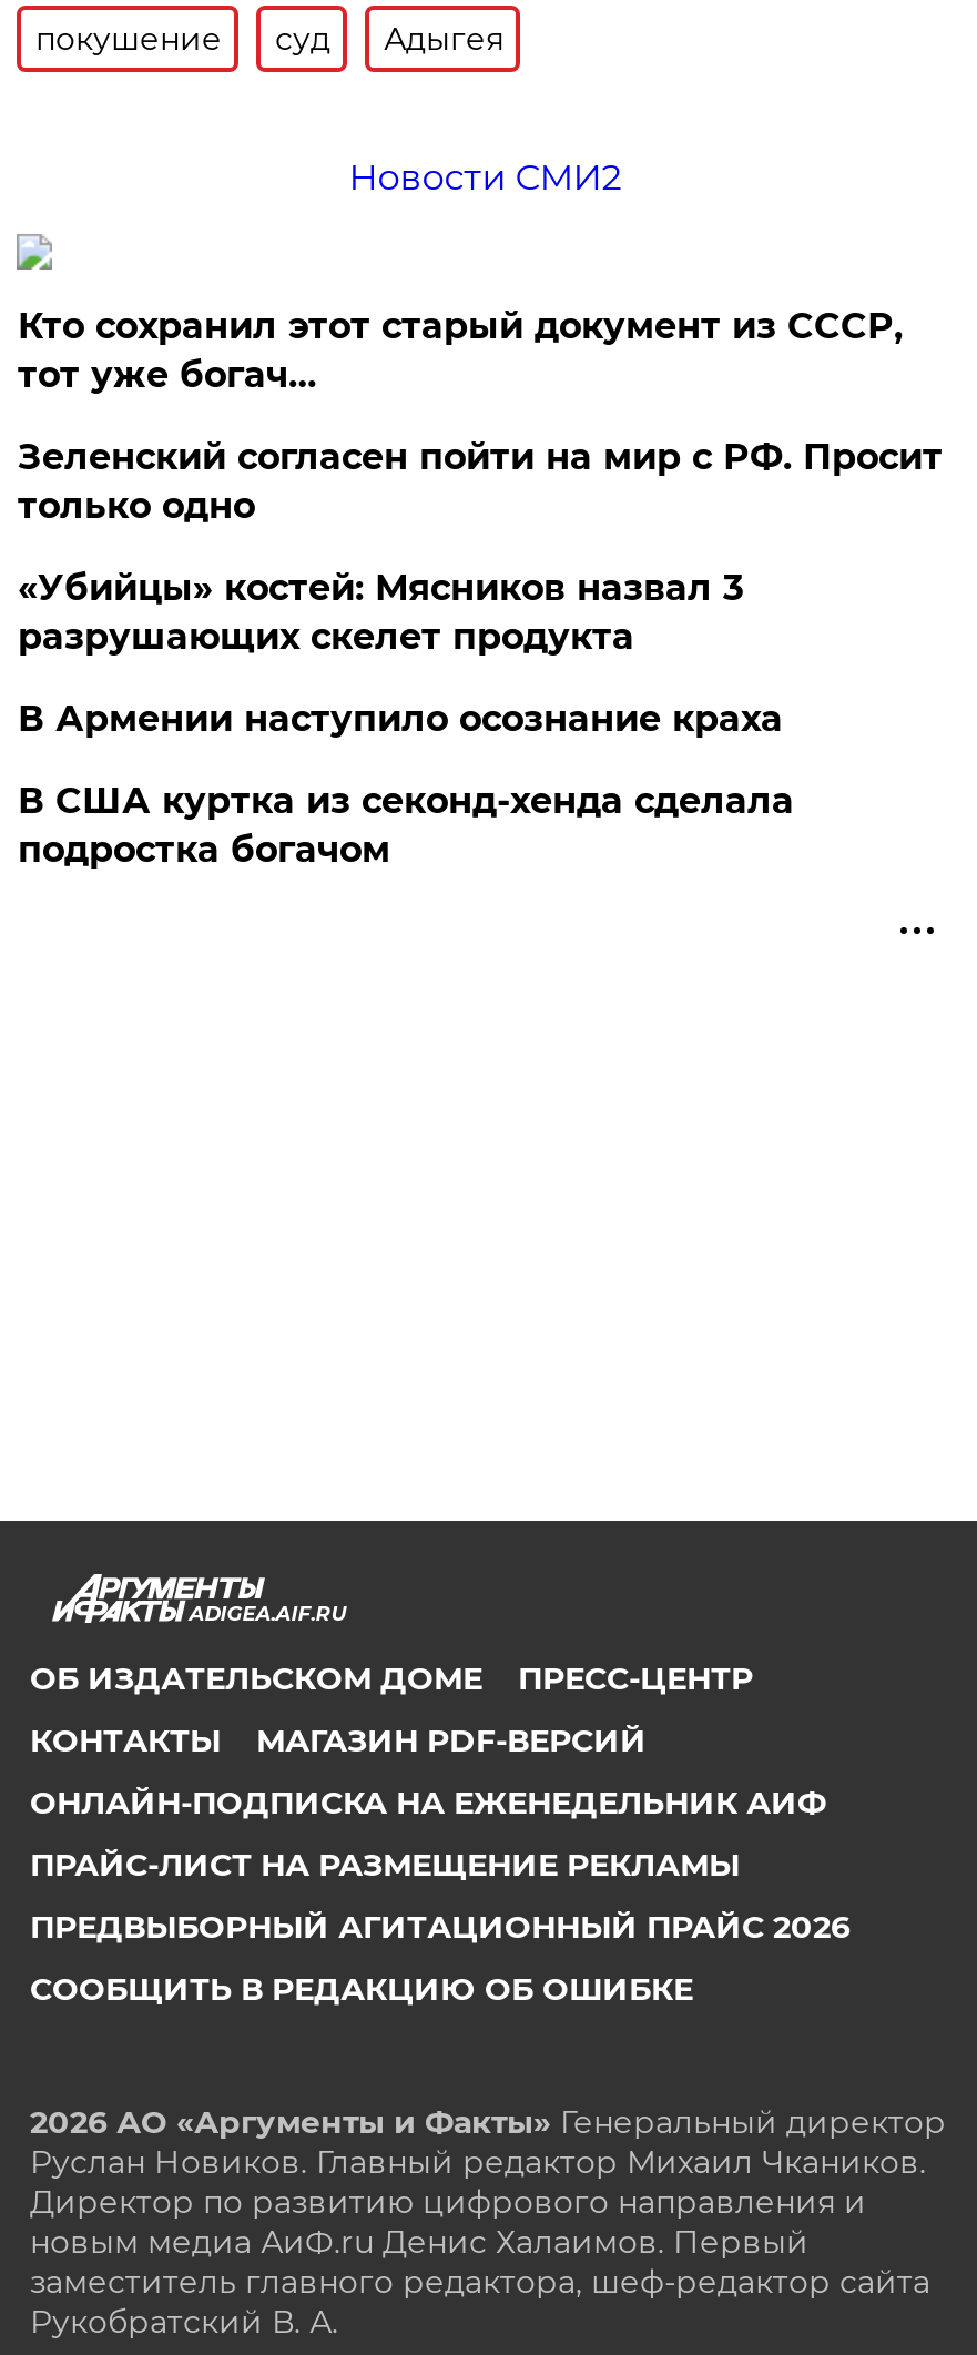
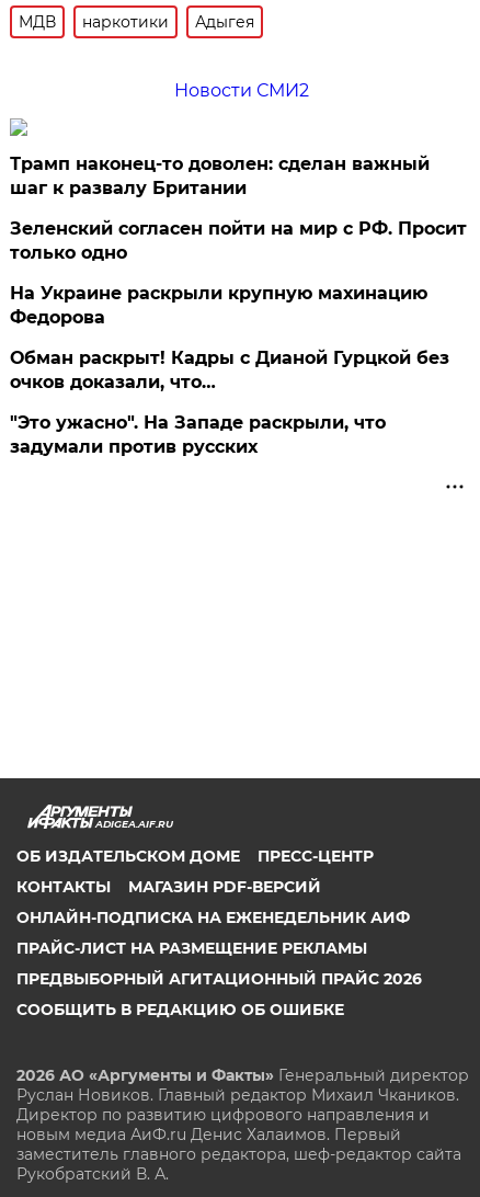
- покушение
- суд
+ МДВ
+ наркотики

- Кто сохранил этот старый документ из СССР,
- тот уже богач…
+ Трамп наконец-то доволен: сделан важный
+ шаг к развалу Британии

- «Убийцы» костей: Мясников назвал 3
- разрушающих скелет продукта
+ На Украине раскрыли крупную махинацию
+ Федорова

- В Армении наступило осознание краха
+ Обман раскрыт! Кадры с Дианой Гурцкой без
+ очков доказали, что…

- В США куртка из секонд-хенда сделала
- подростка богачом
+ "Это ужасно". На Западе раскрыли, что
+ задумали против русских
